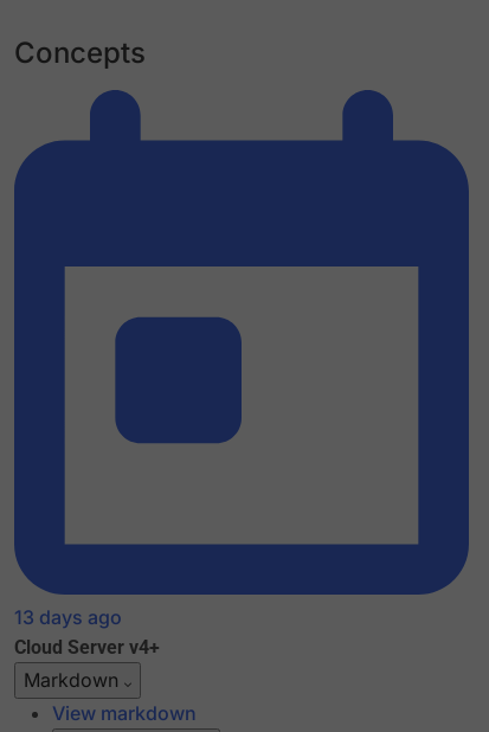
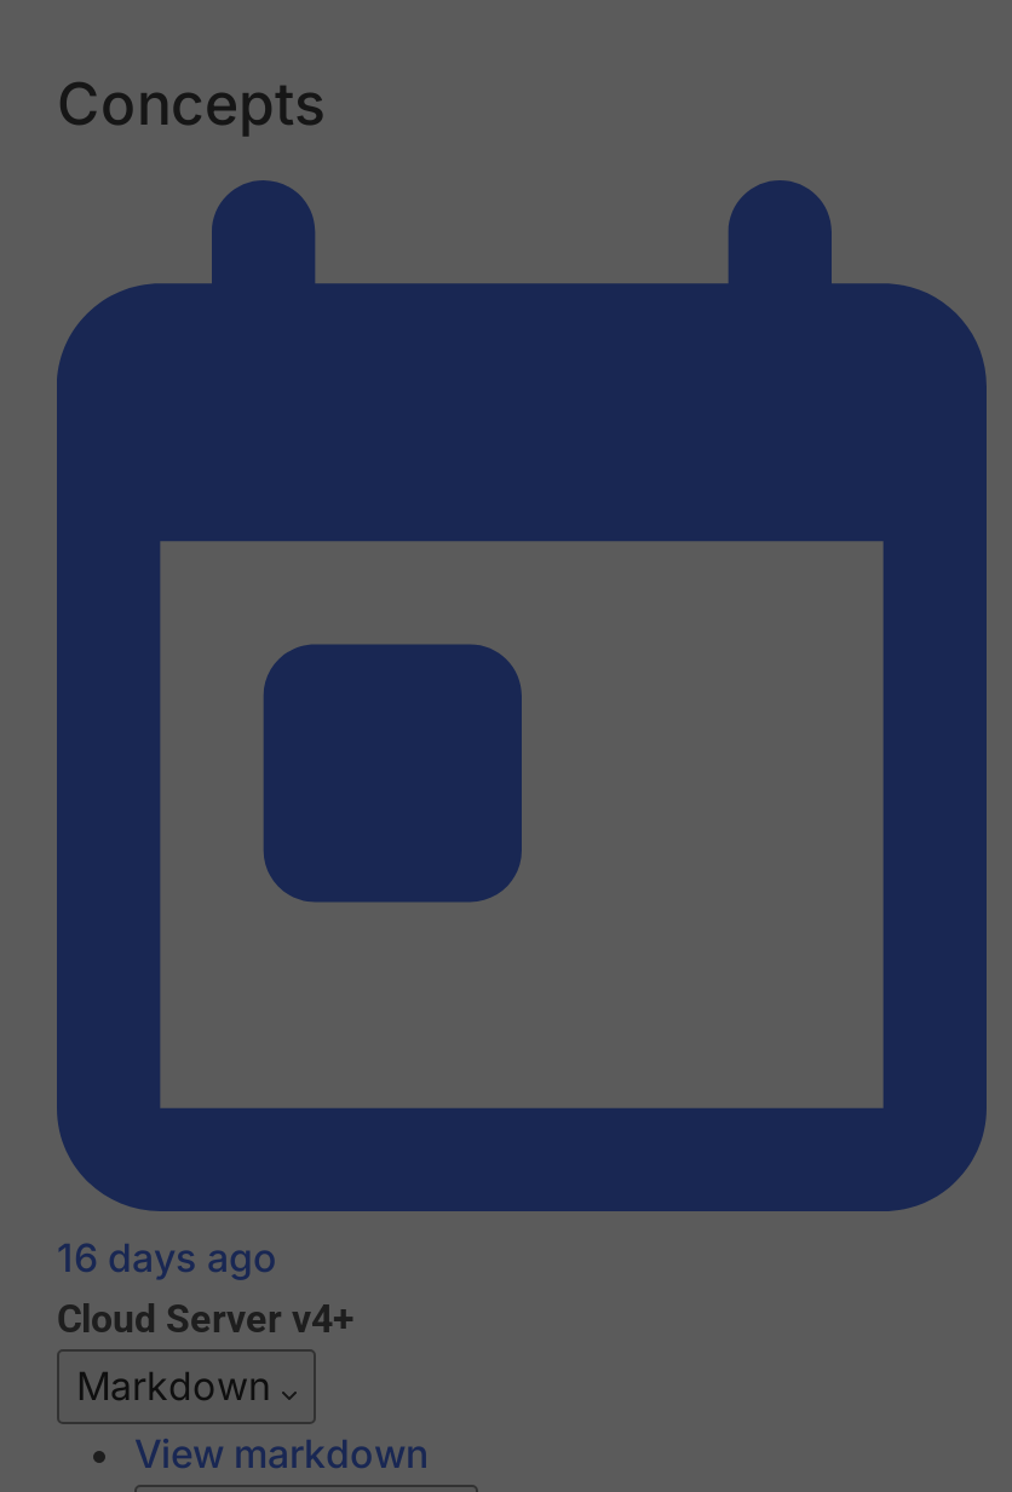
- 13 days ago
+ 16 days ago
